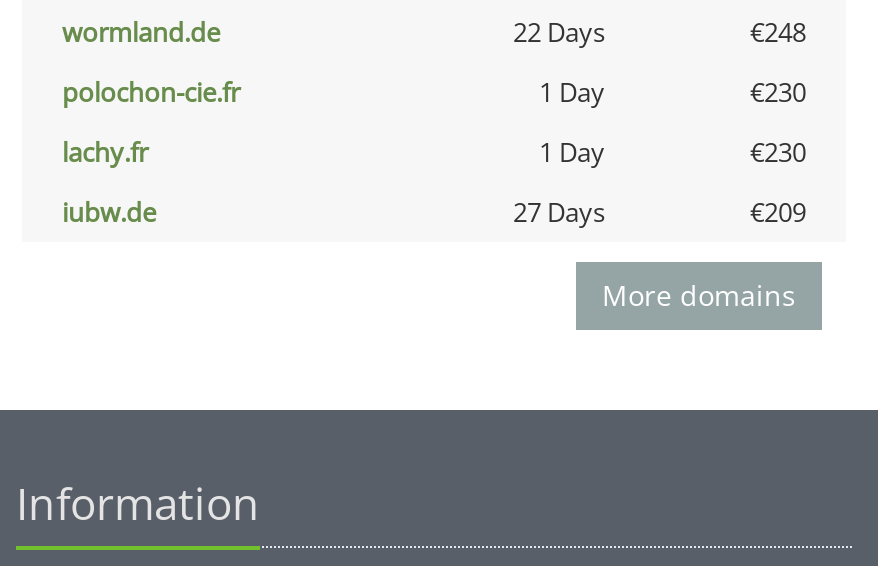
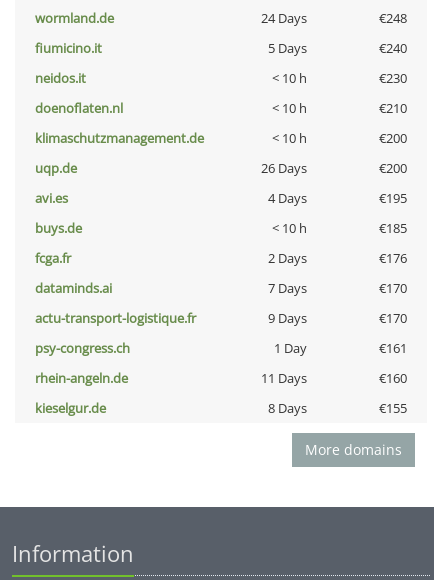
- 22 Days
+ 24 Days

- polochon-cie.fr
- 1 Day
+ fiumicino.it
+ 5 Days
+ €240
+ neidos.it
+ < 10 h

- lachy.fr
+ doenoflaten.nl
+ < 10 h
+ €210
+ klimaschutzmanagement.de
+ < 10 h
+ €200
+ uqp.de
+ 26 Days
+ €200
+ avi.es
+ 4 Days
+ €195
+ buys.de
+ < 10 h
+ €185
+ fcga.fr
+ 2 Days
+ €176
+ dataminds.ai
+ 7 Days
+ €170
+ actu-transport-logistique.fr
+ 9 Days
+ €170
+ psy-congress.ch

- €230
- iubw.de
- 27 Days
- €209
+ €161
+ rhein-angeln.de
+ 11 Days
+ €160
+ kieselgur.de
+ 8 Days
+ €155
